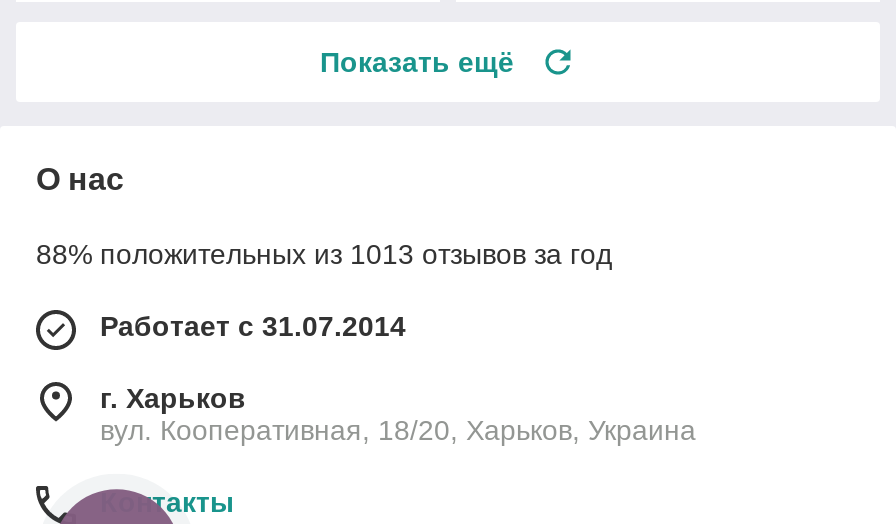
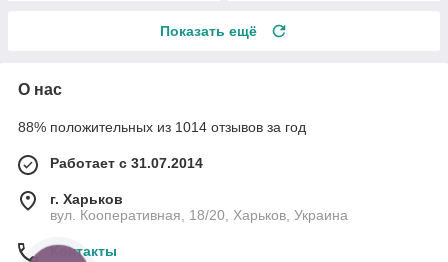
- 88% положительных из 1013 отзывов за год
+ 88% положительных из 1014 отзывов за год
